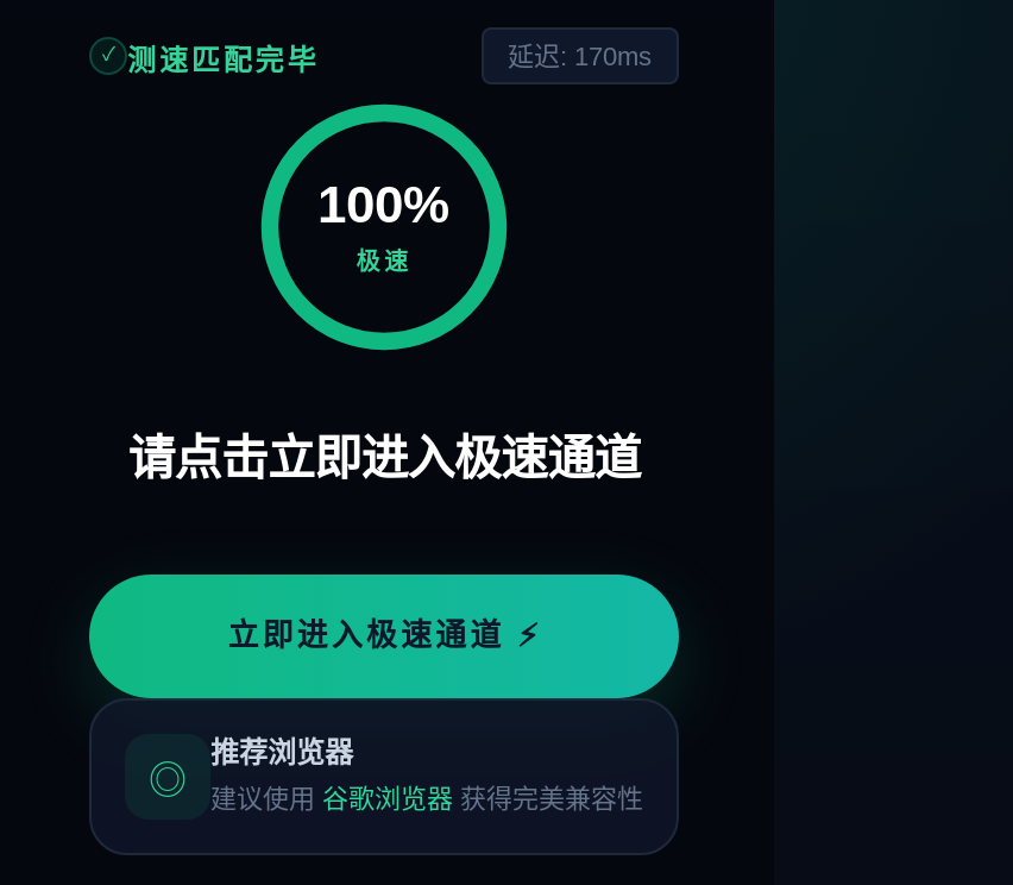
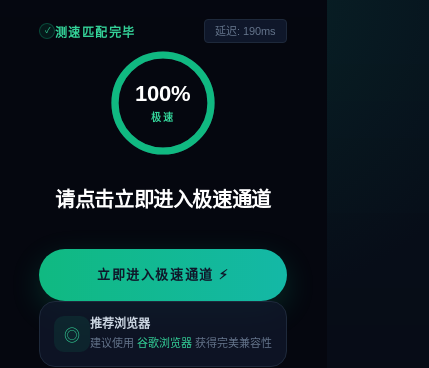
- 延迟: 170ms
+ 延迟: 190ms
